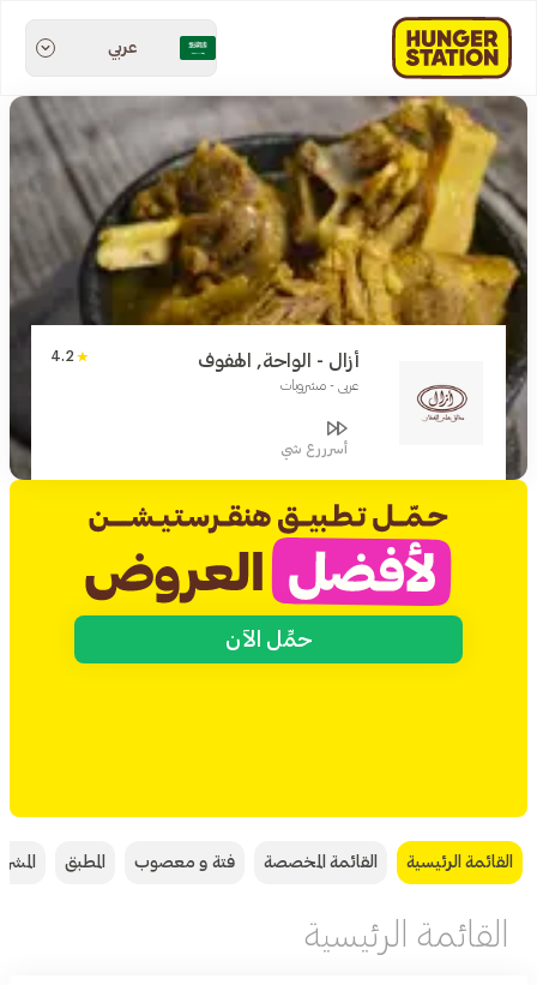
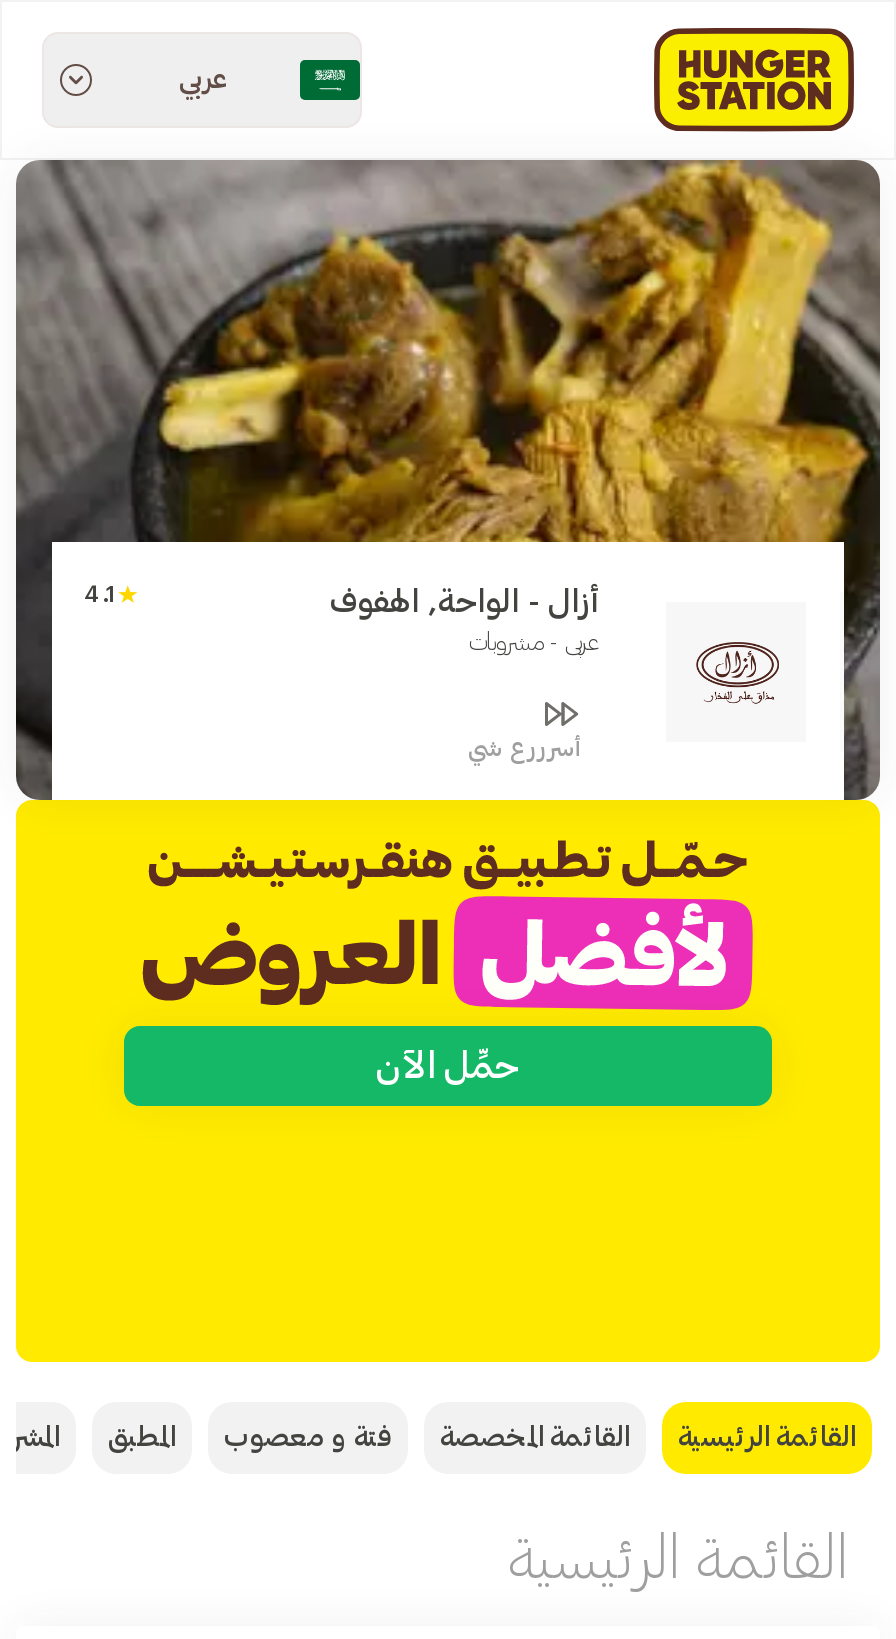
- 4.2
+ 4.1
